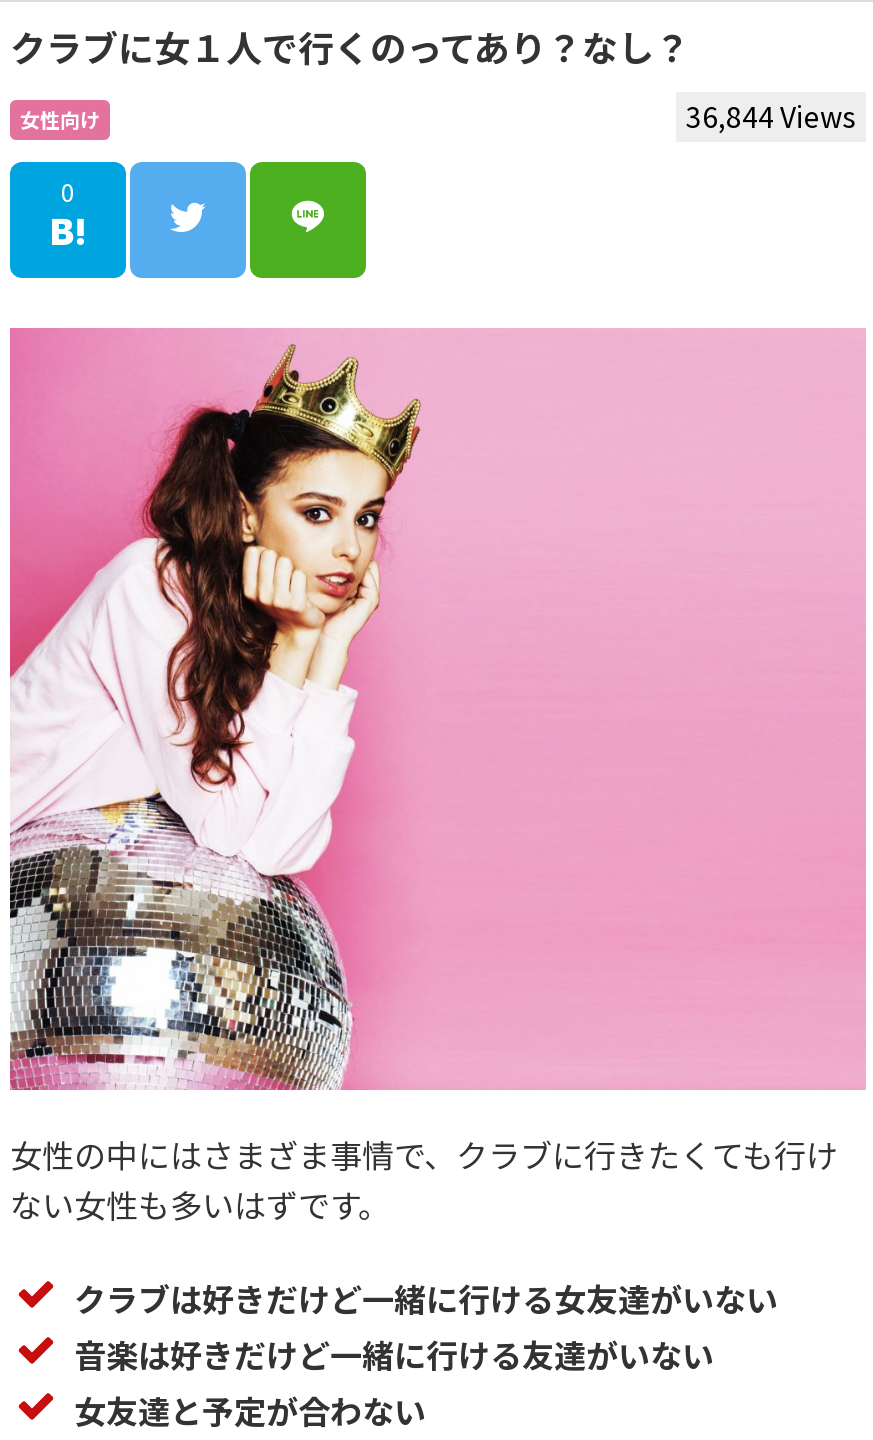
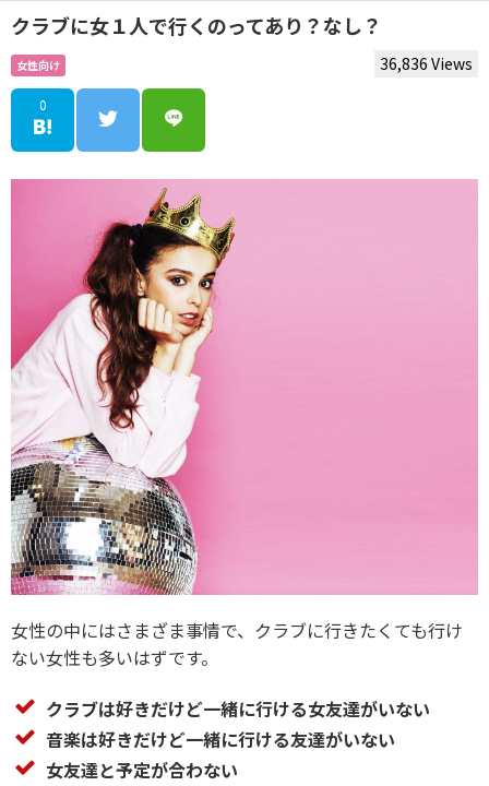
- 36,844 Views
+ 36,836 Views
